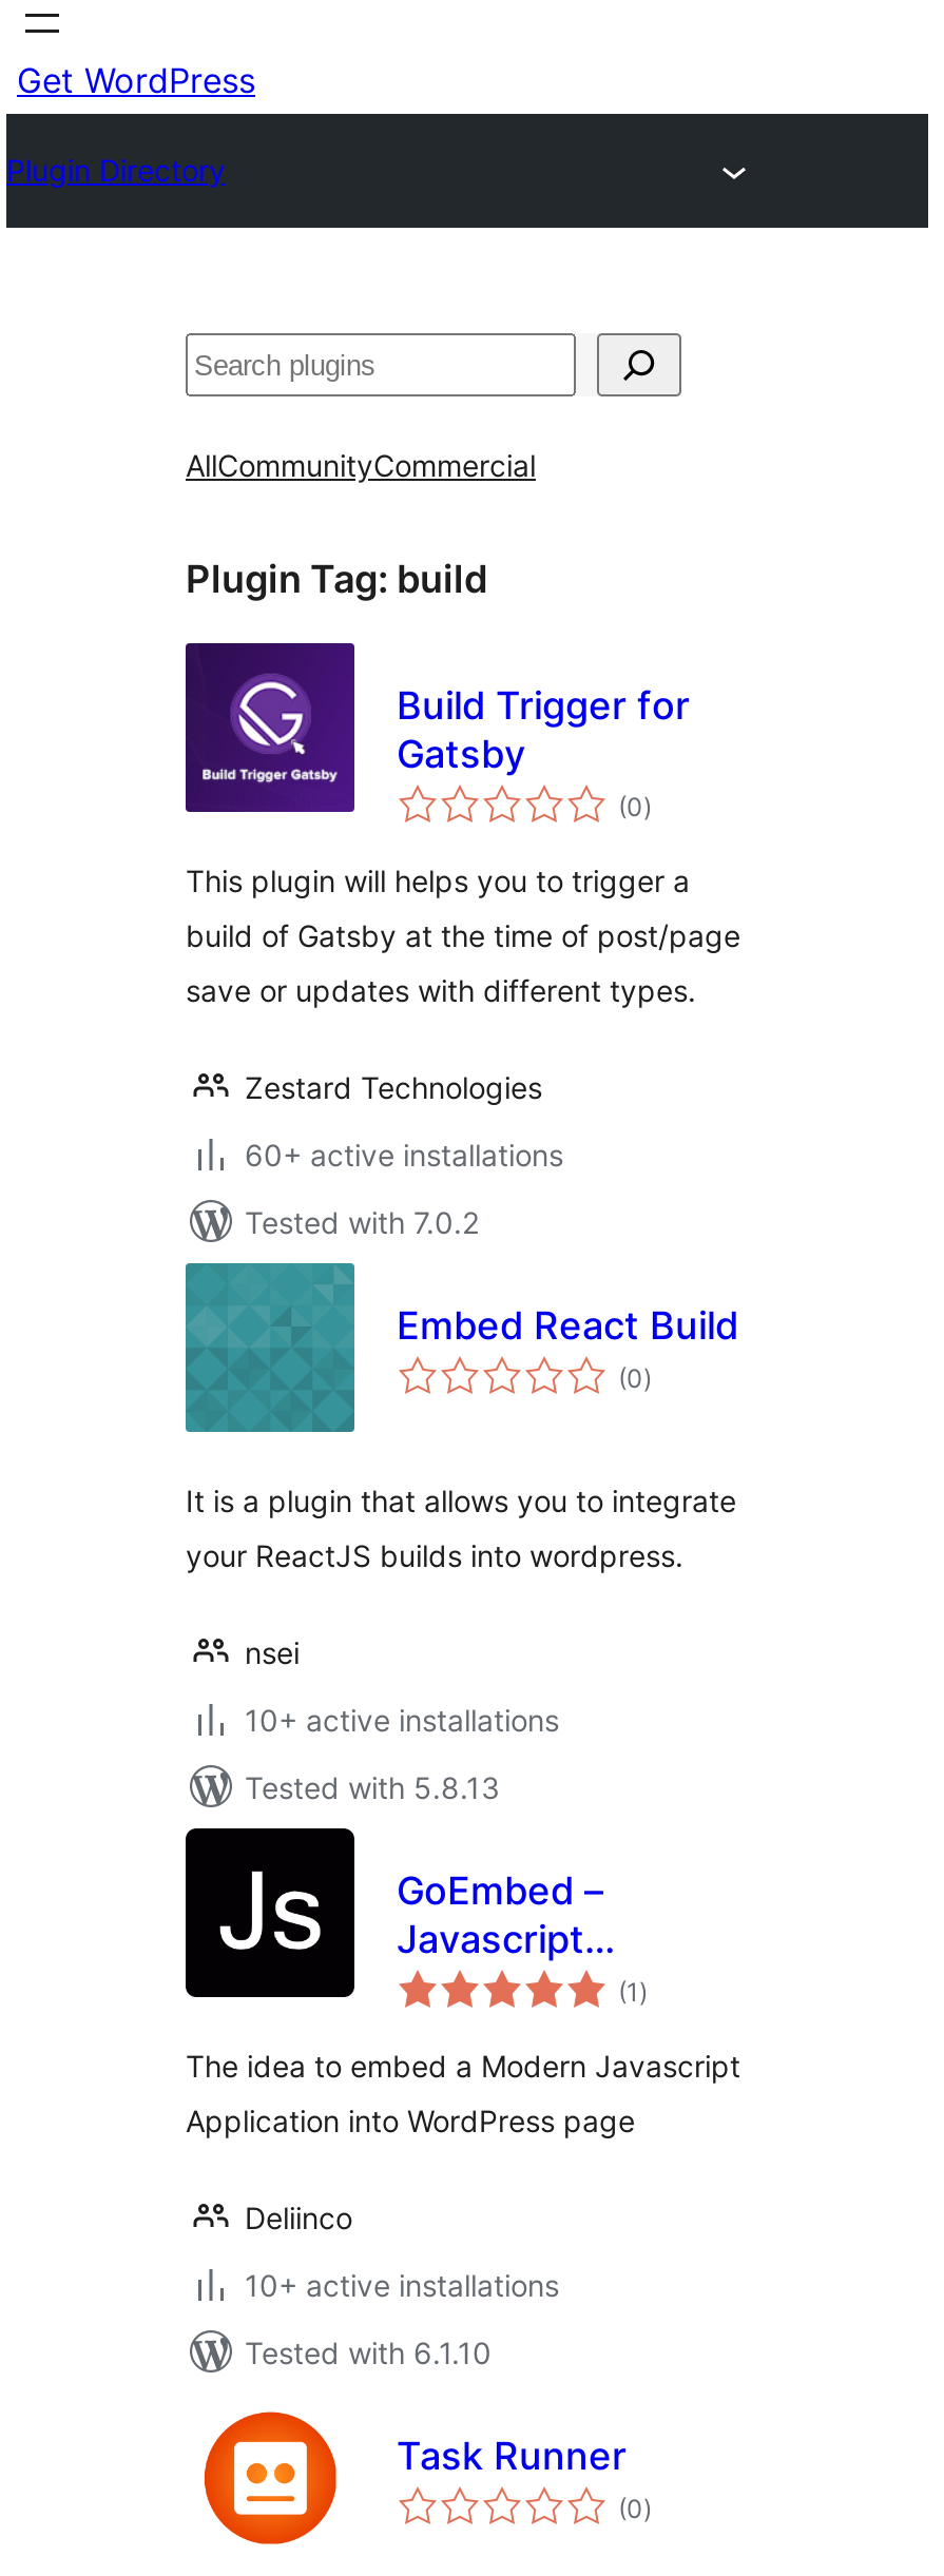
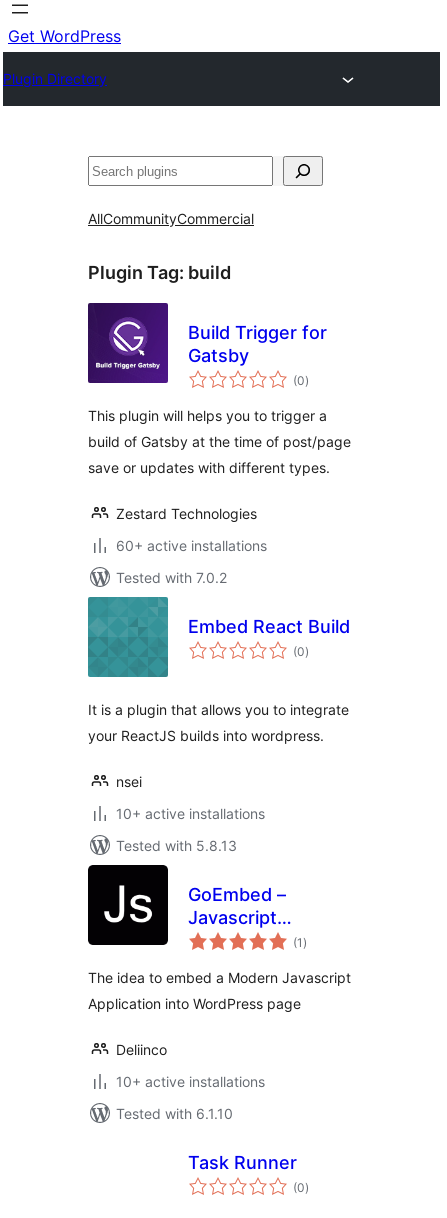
- [image]
